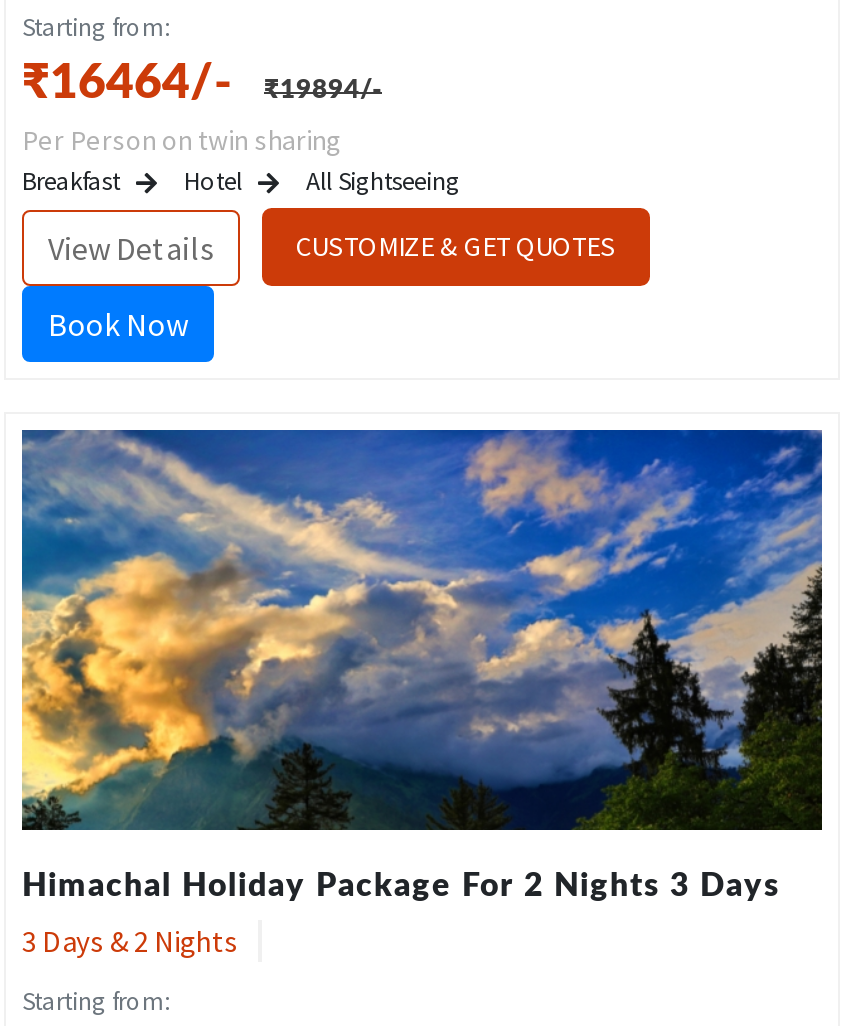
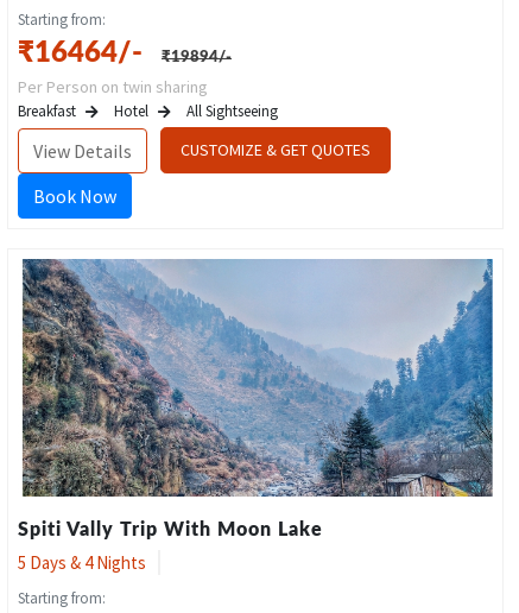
- [image]
- Himachal Holiday Package For 2 Nights 3 Days
+ [image]
+ Spiti Vally Trip With Moon Lake

- 3 Days & 2 Nights
+ 5 Days & 4 Nights
